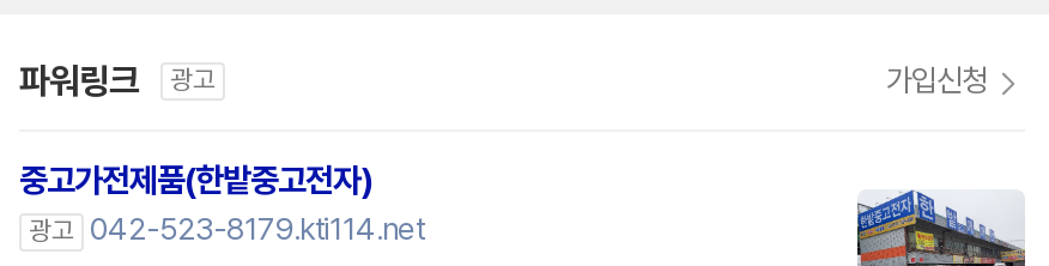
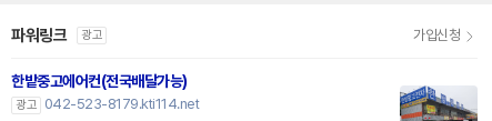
- 중고가전제품(한밭중고전자)
+ 한밭중고에어컨(전국배달가능)
